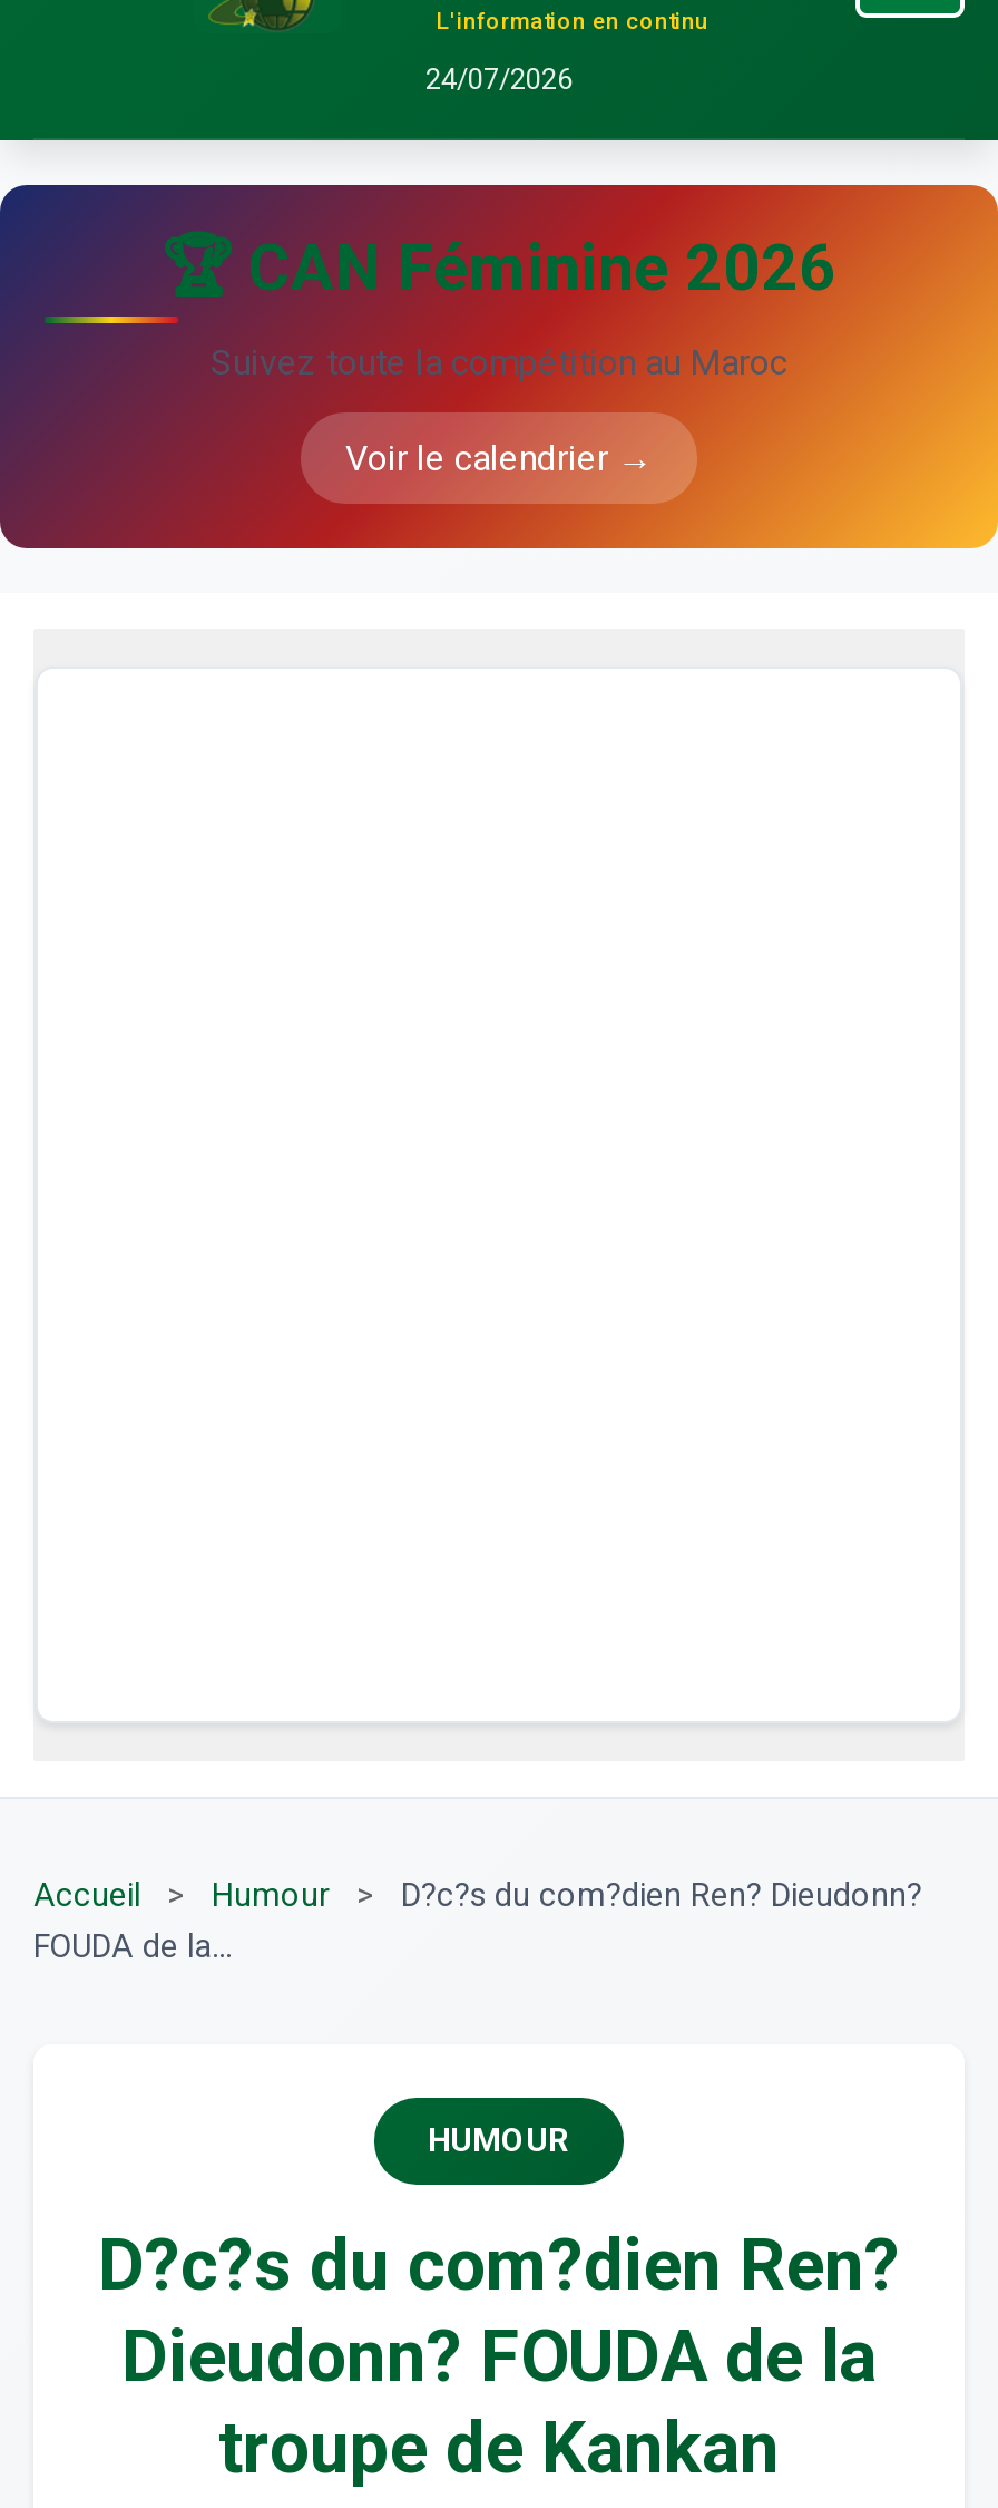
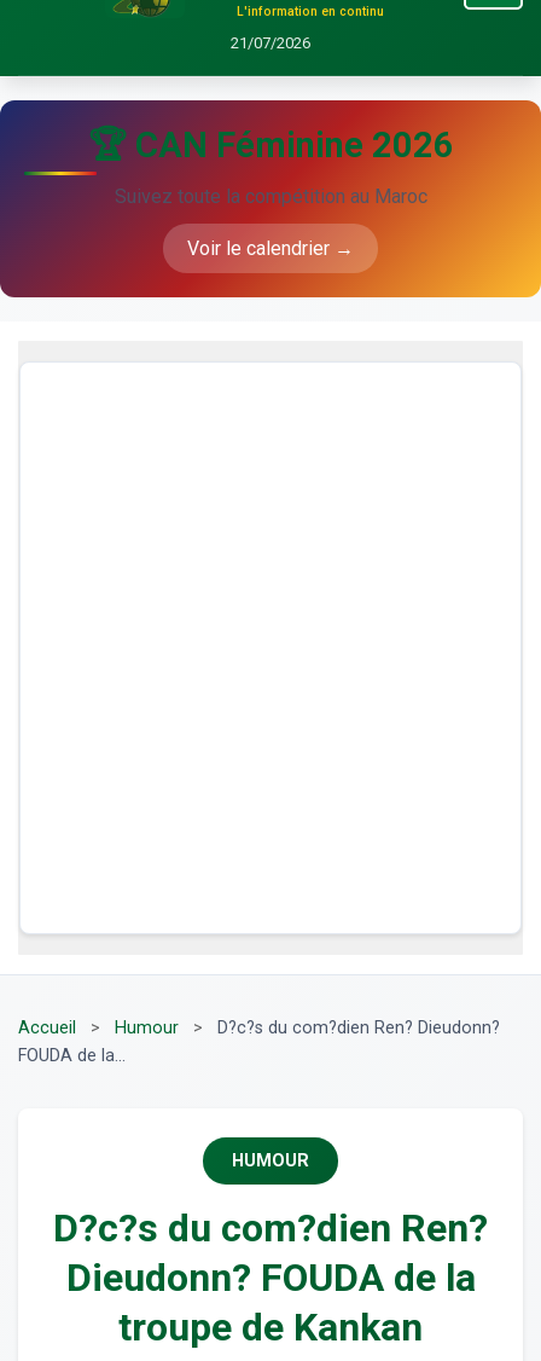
- 24/07/2026
+ 21/07/2026
